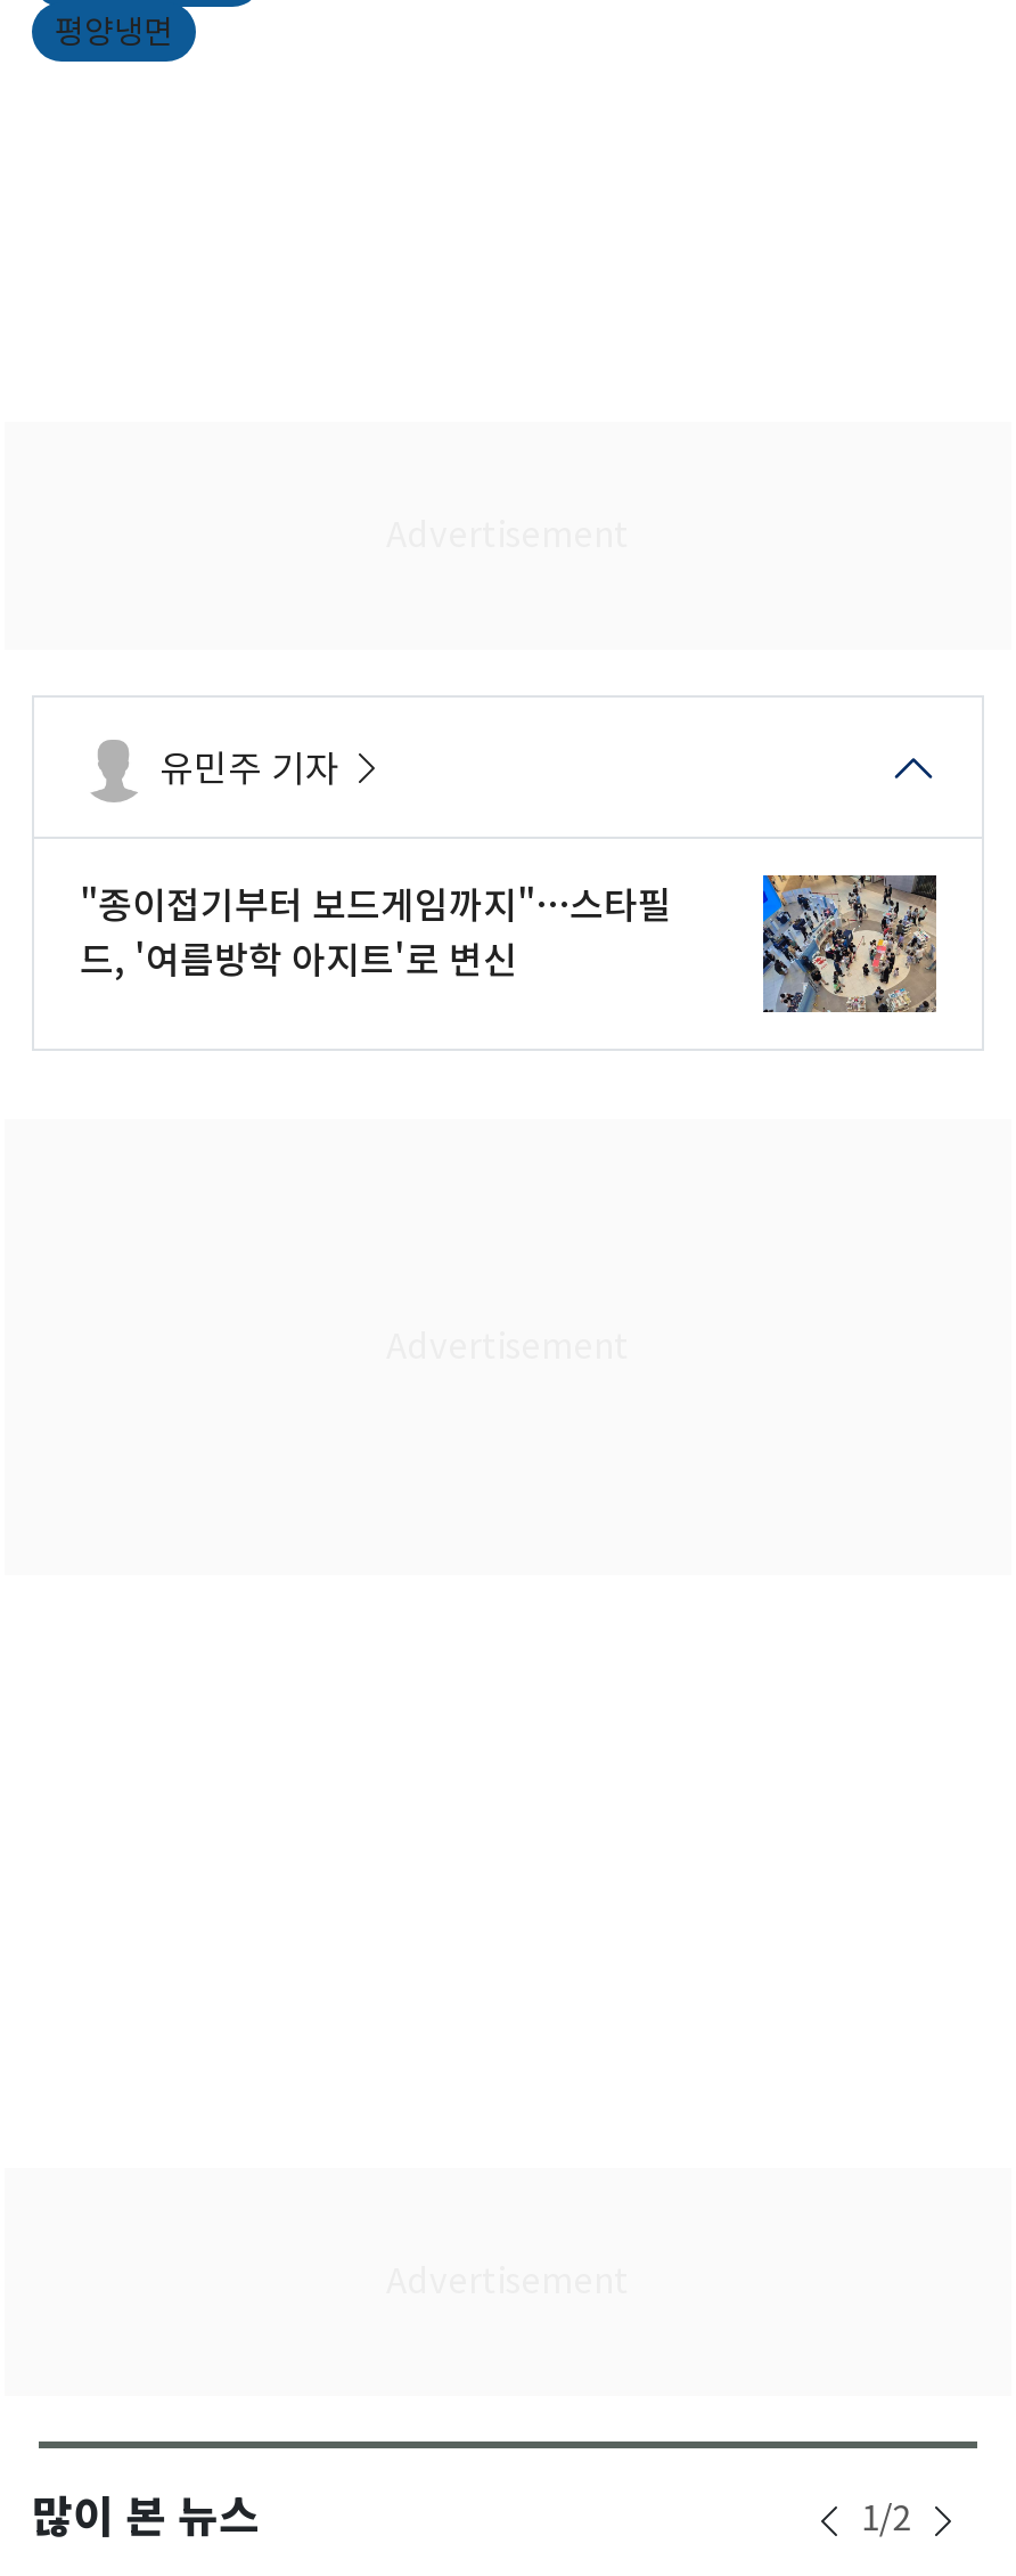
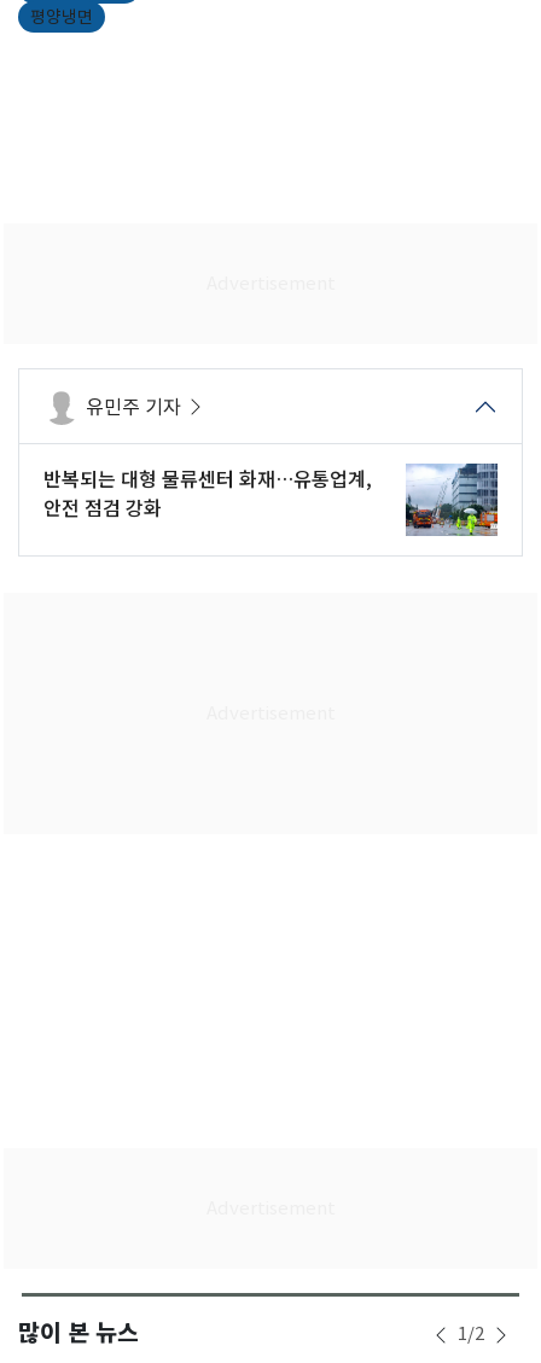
- [image]
- "종이접기부터 보드게임까지"…스타필
- 드, '여름방학 아지트'로 변신
+ [image]
+ 반복되는 대형 물류센터 화재…유통업계,
+ 안전 점검 강화
